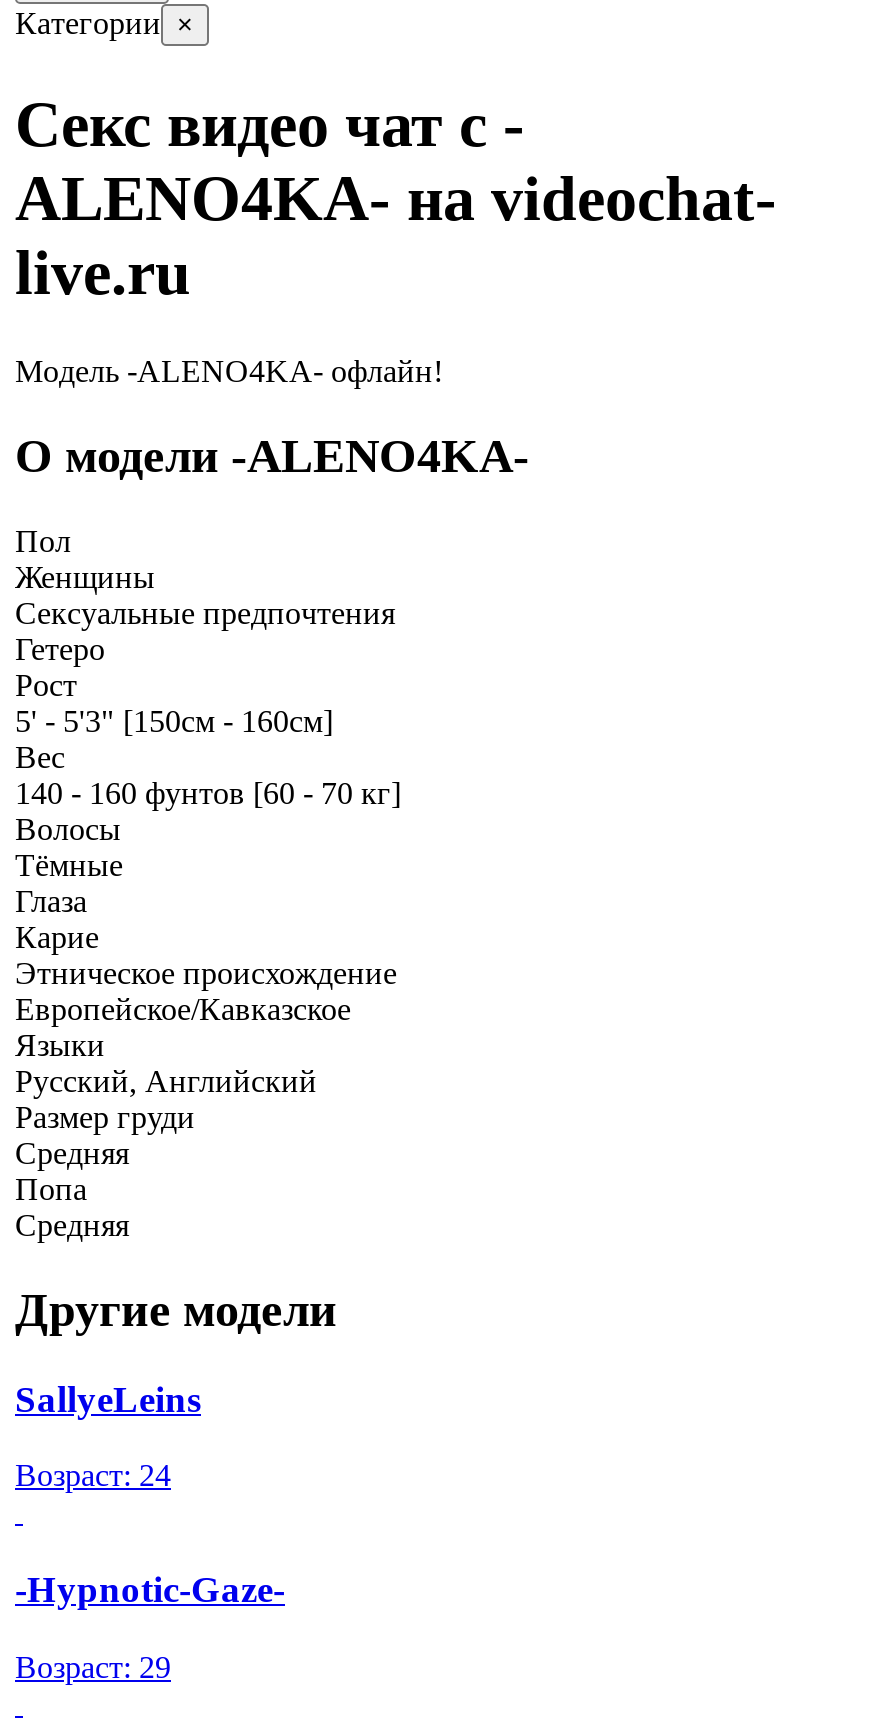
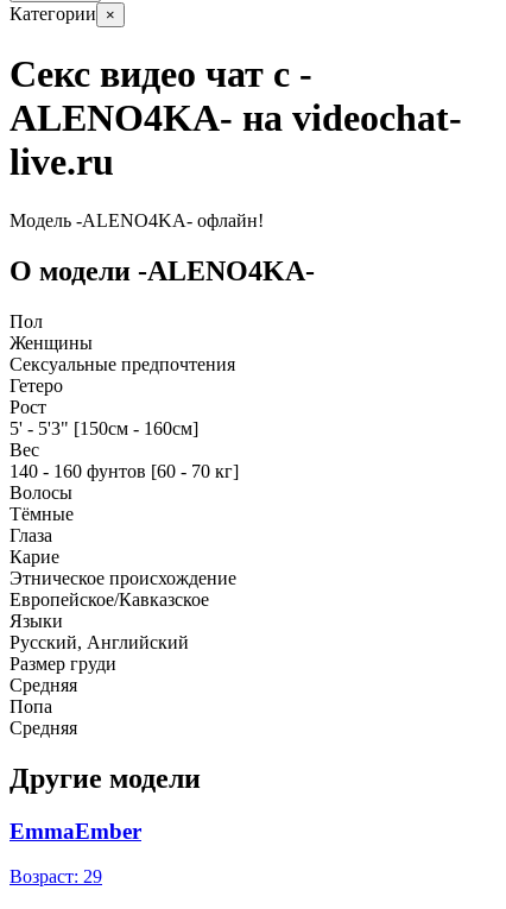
- SallyeLeins
- Возраст: 24
- -Hypnotic-Gaze-
+ EmmaEmber
